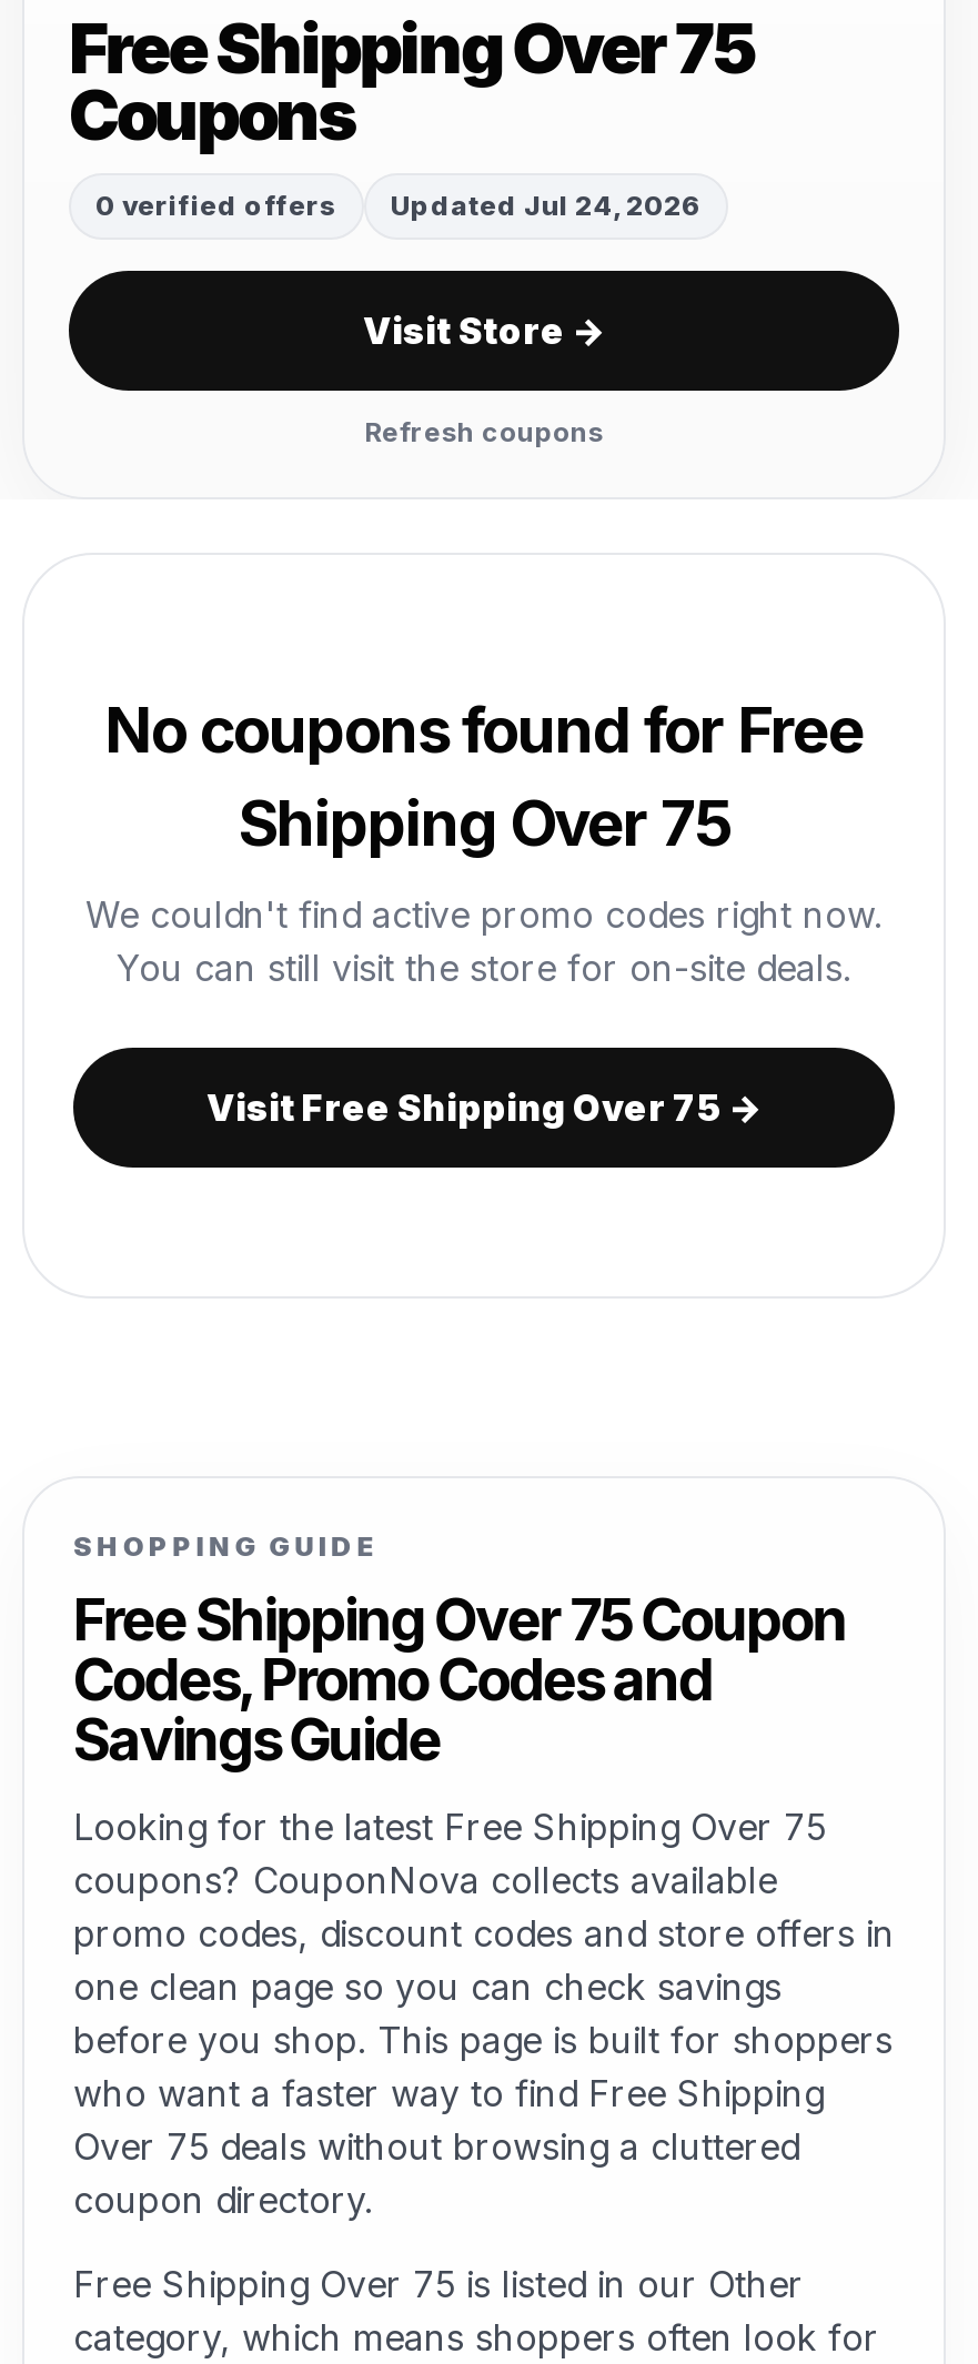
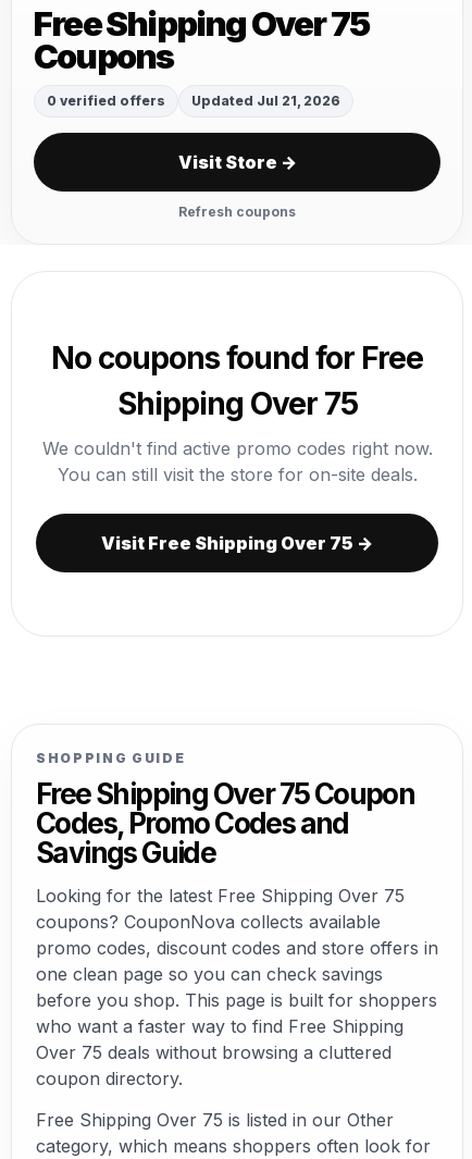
- Updated Jul 24, 2026
+ Updated Jul 21, 2026
